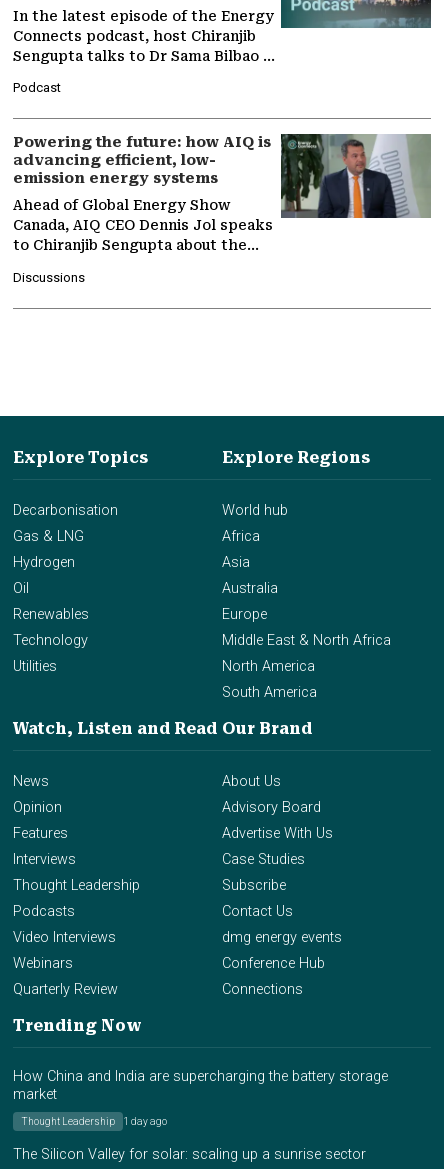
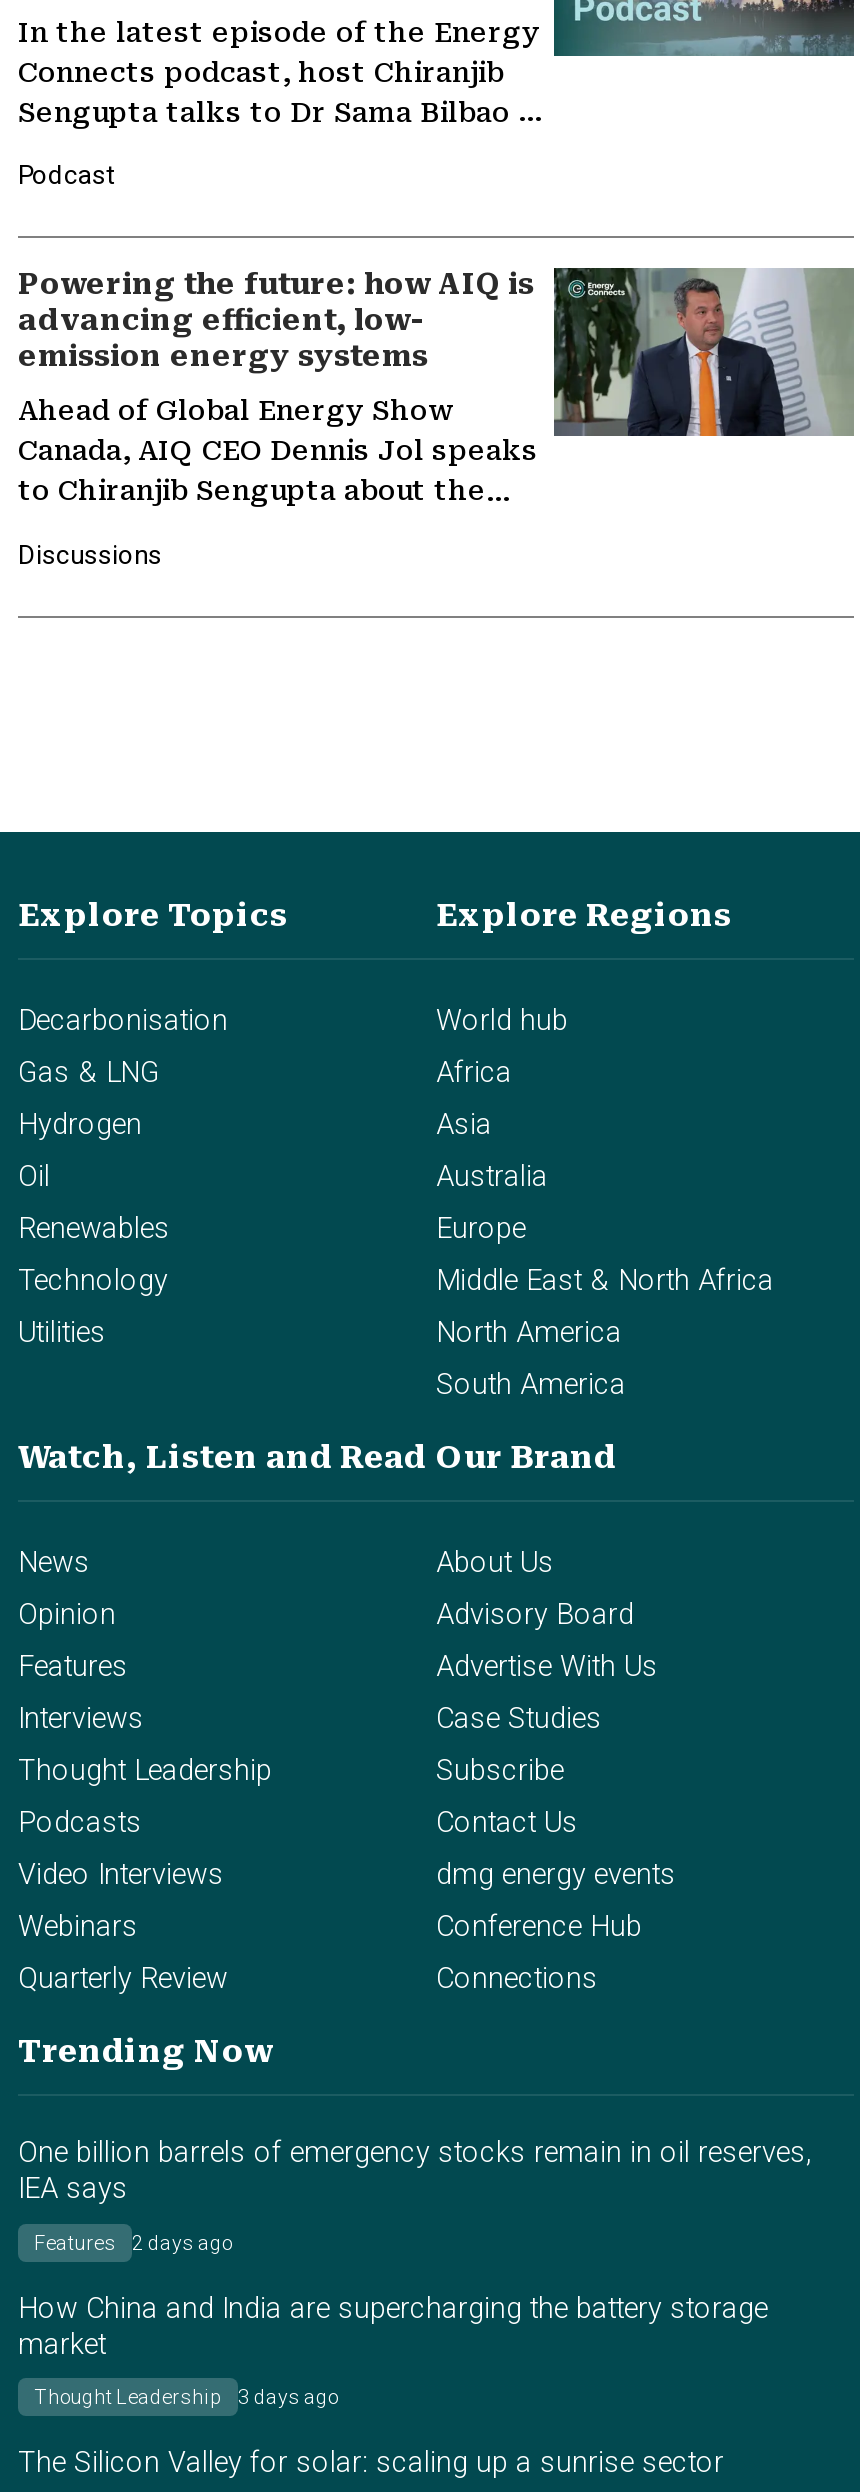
+ One billion barrels of emergency stocks remain in oil reserves,
+ IEA says
+ Features
+ 2 days ago

- Thought Leadership 1 day ago
+ Thought Leadership 3 days ago
